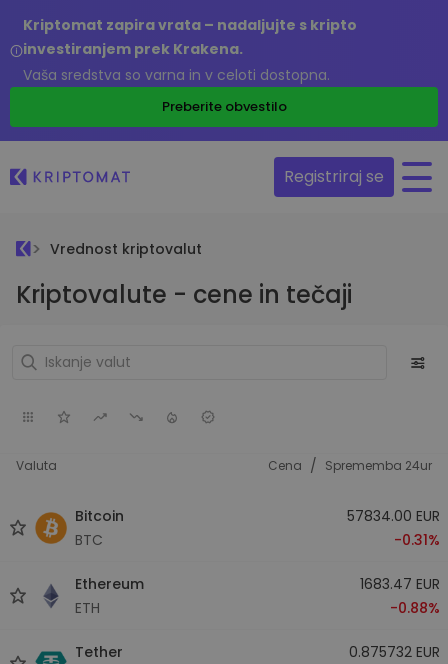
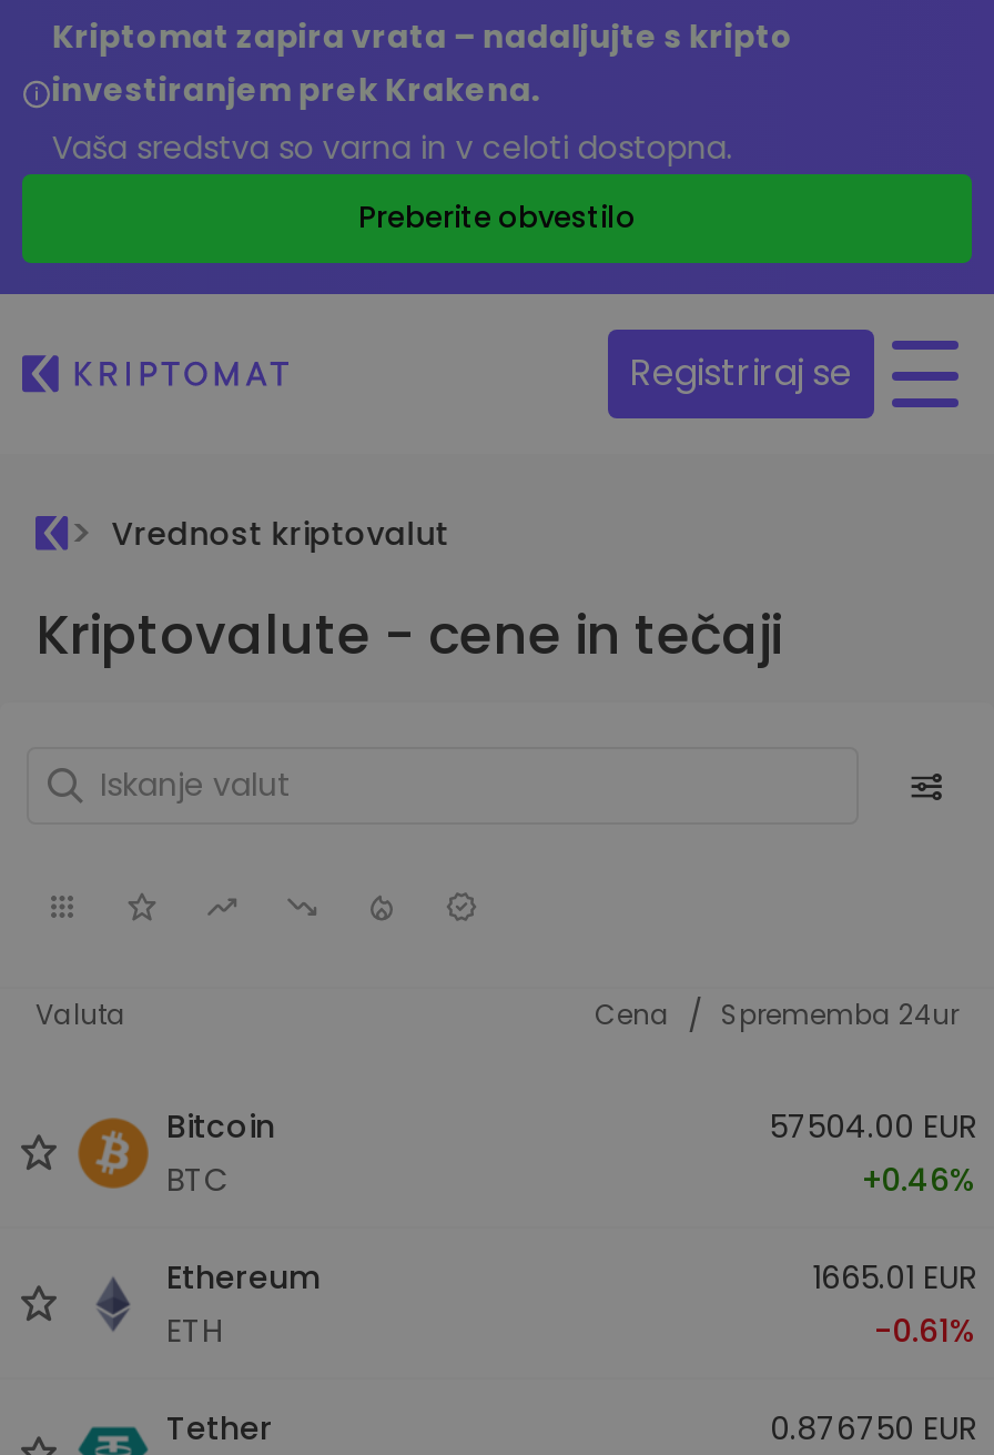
- 57834.00 EUR
+ 57504.00 EUR

- -0.31%
+ +0.46%

- 1683.47 EUR
+ 1665.01 EUR

- -0.88%
+ -0.61%

- 0.875732 EUR
+ 0.876750 EUR
